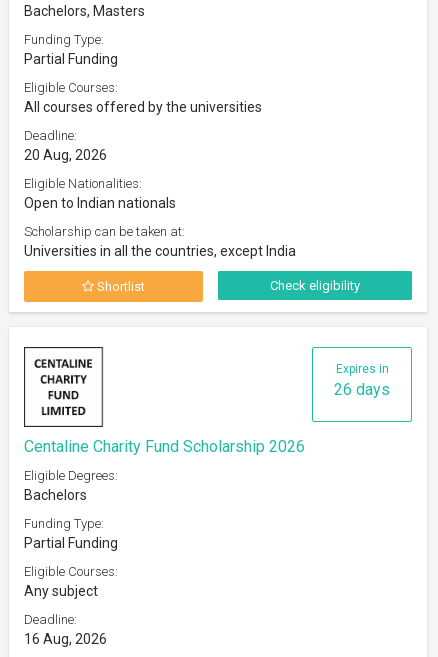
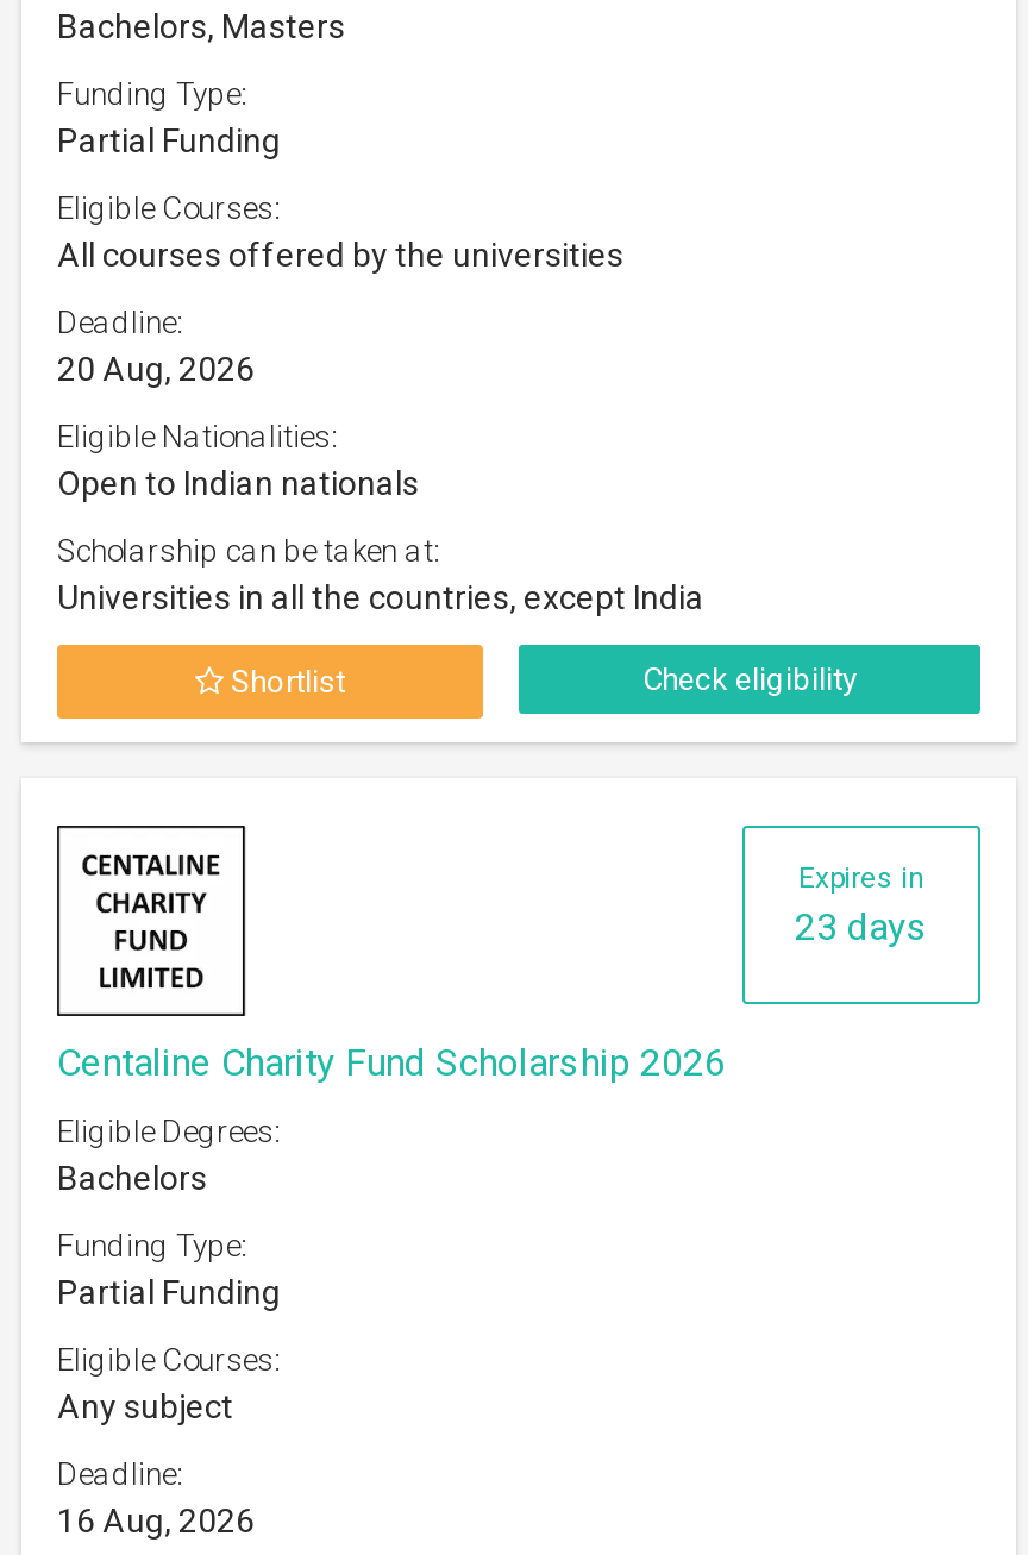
- 26 days
+ 23 days
